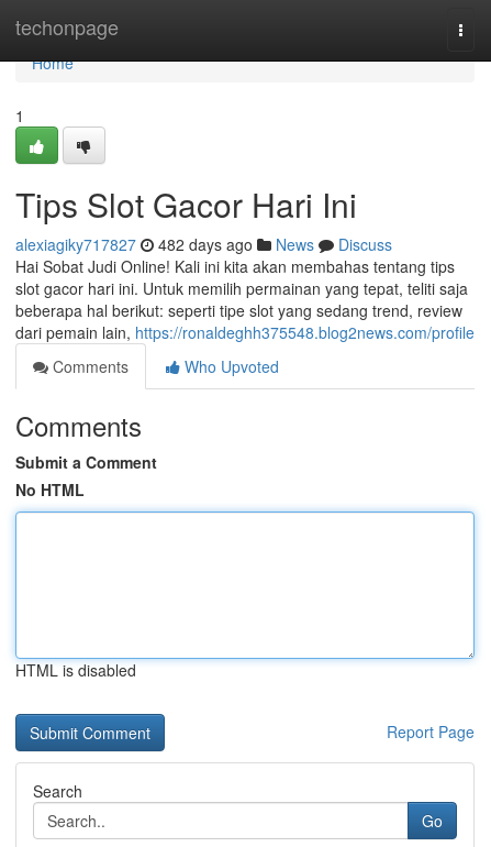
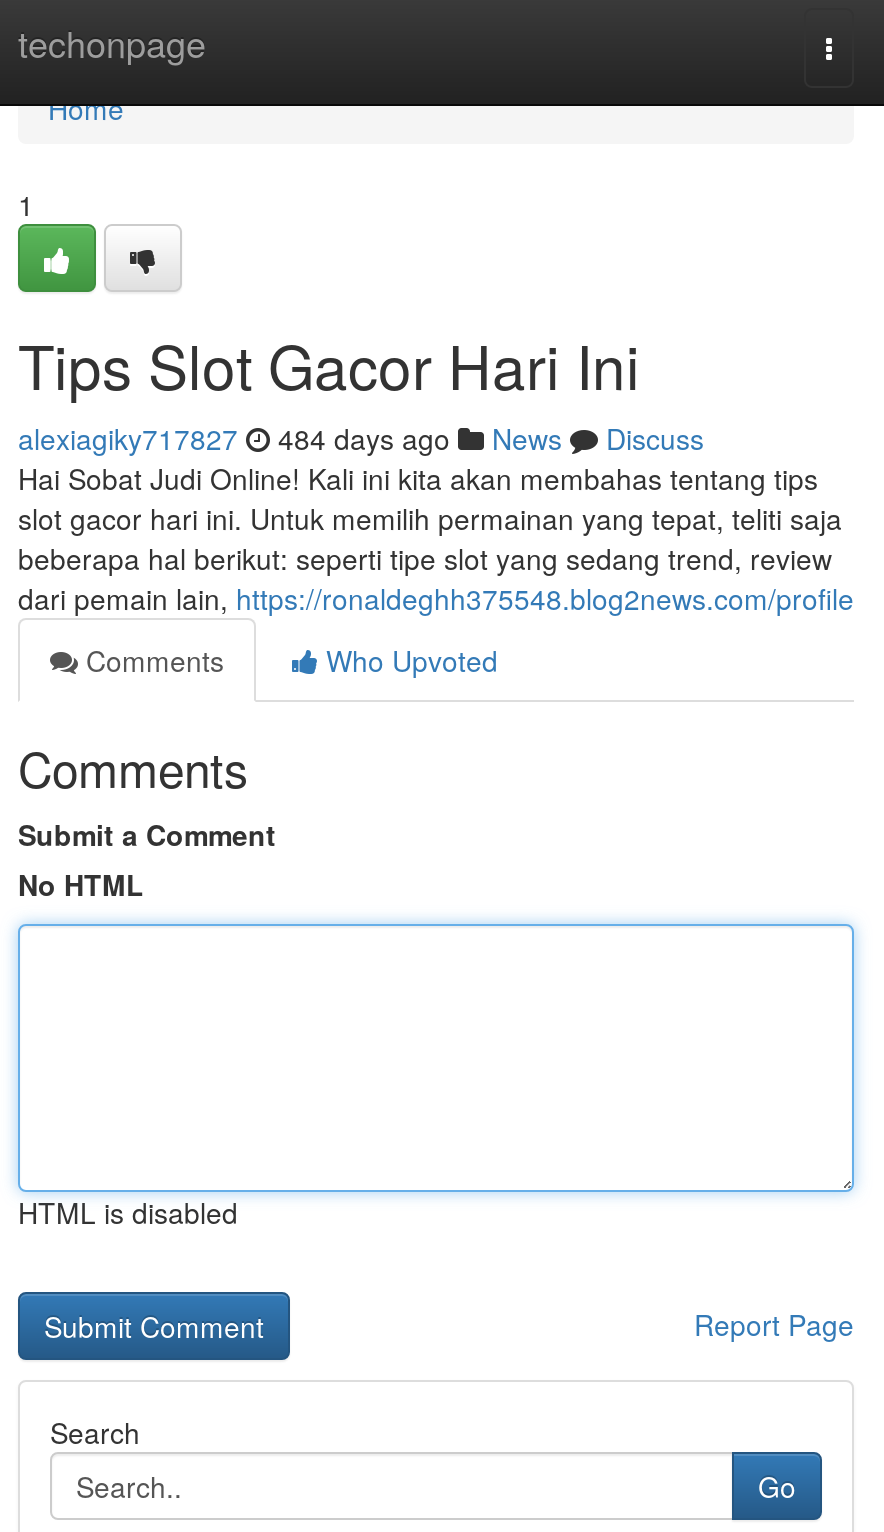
- alexiagiky717827 482 days ago News Discuss
+ alexiagiky717827 484 days ago News Discuss
